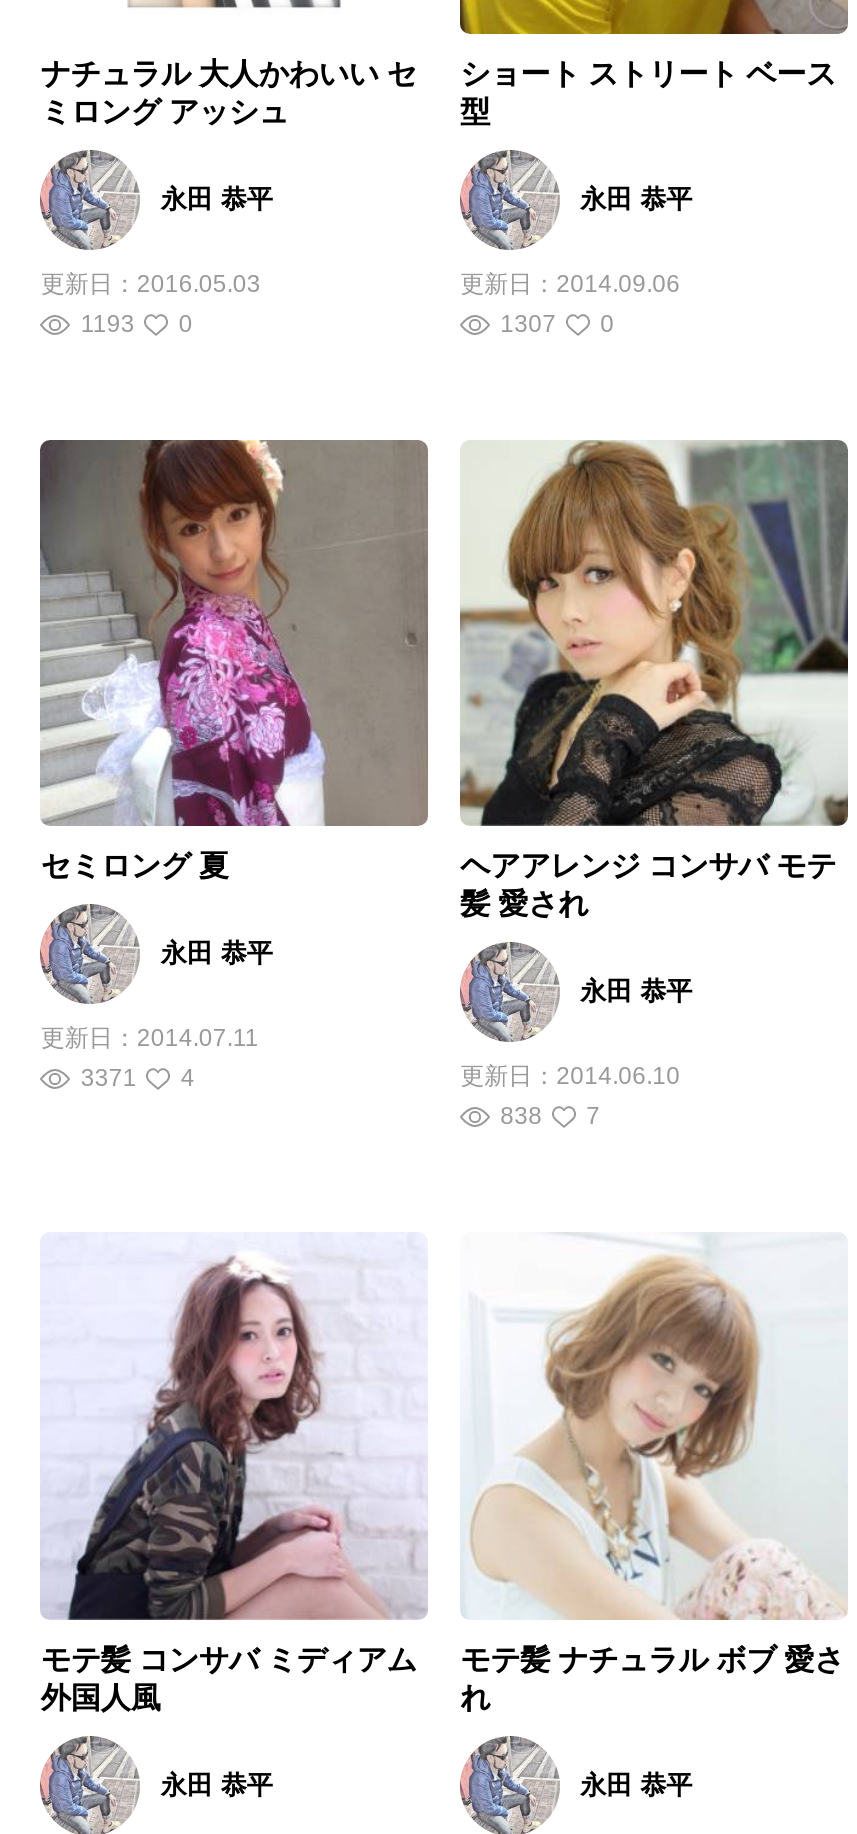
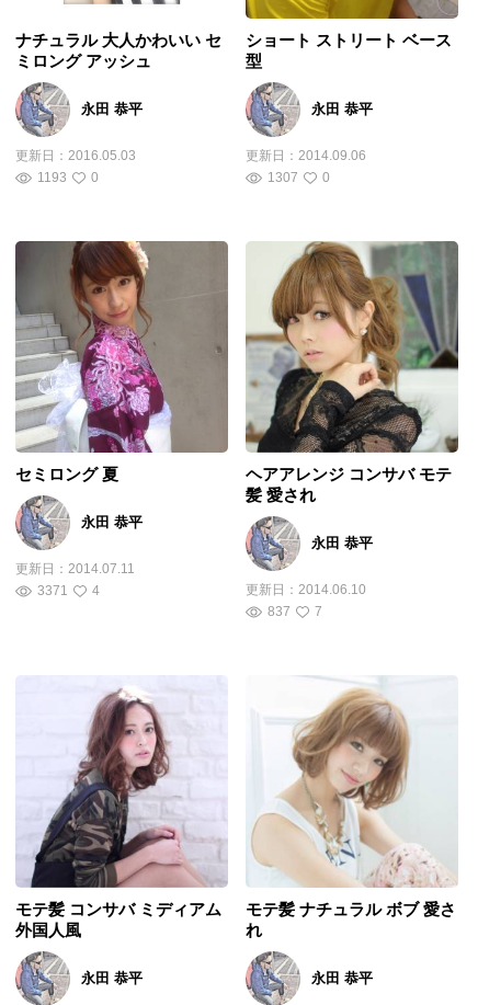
- 838 7
+ 837 7
